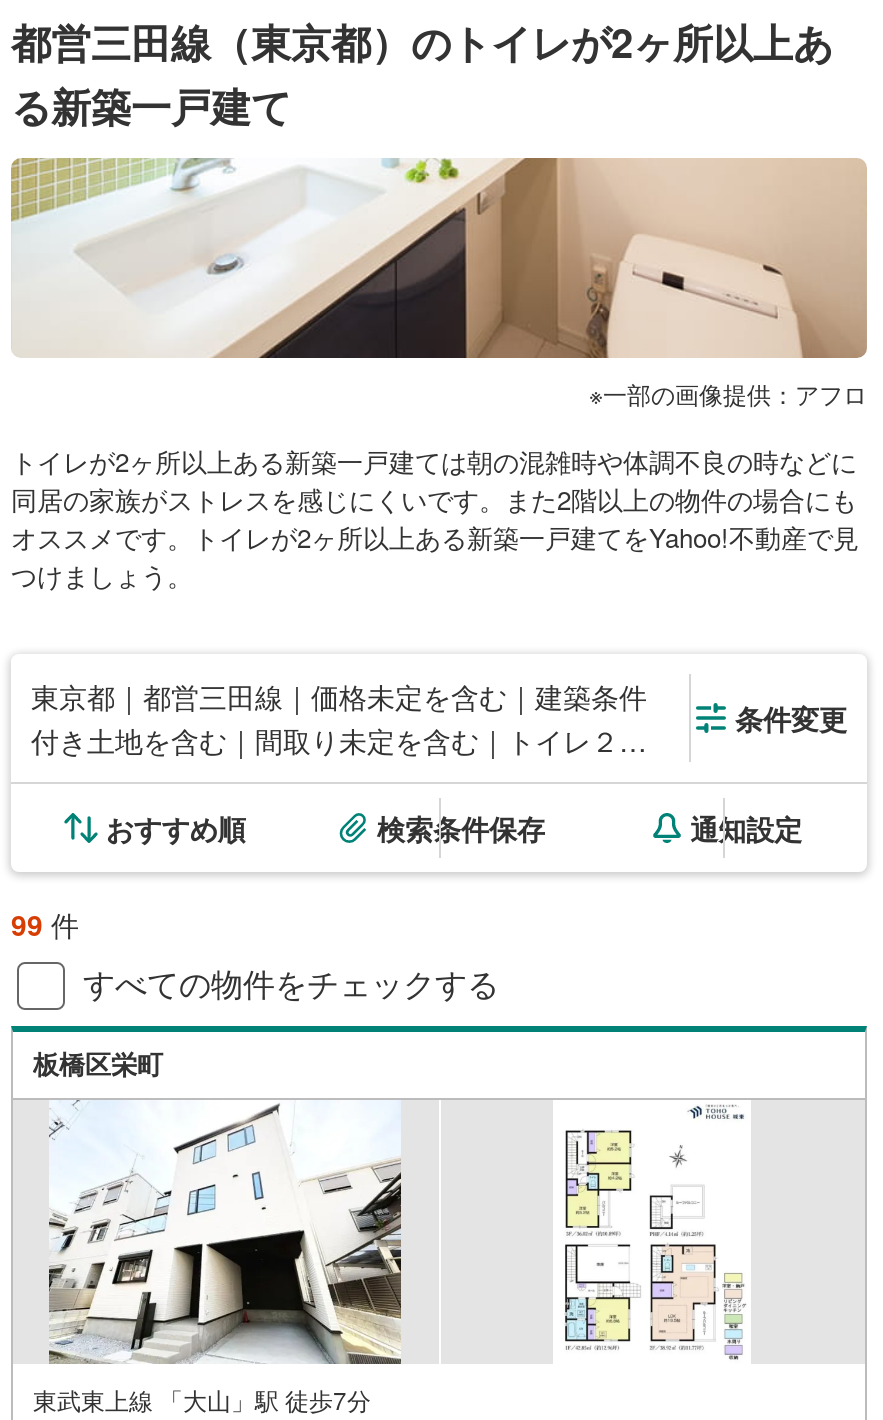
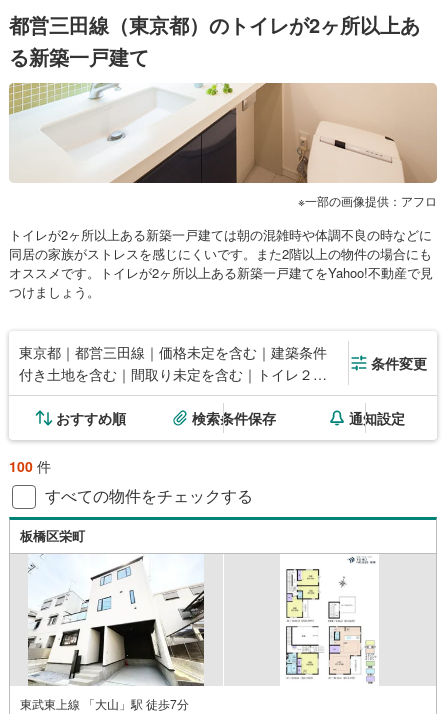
- 99件
+ 100件
